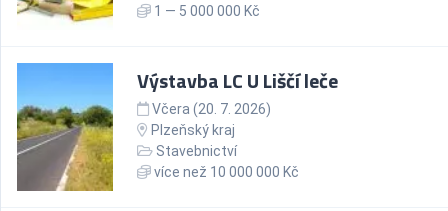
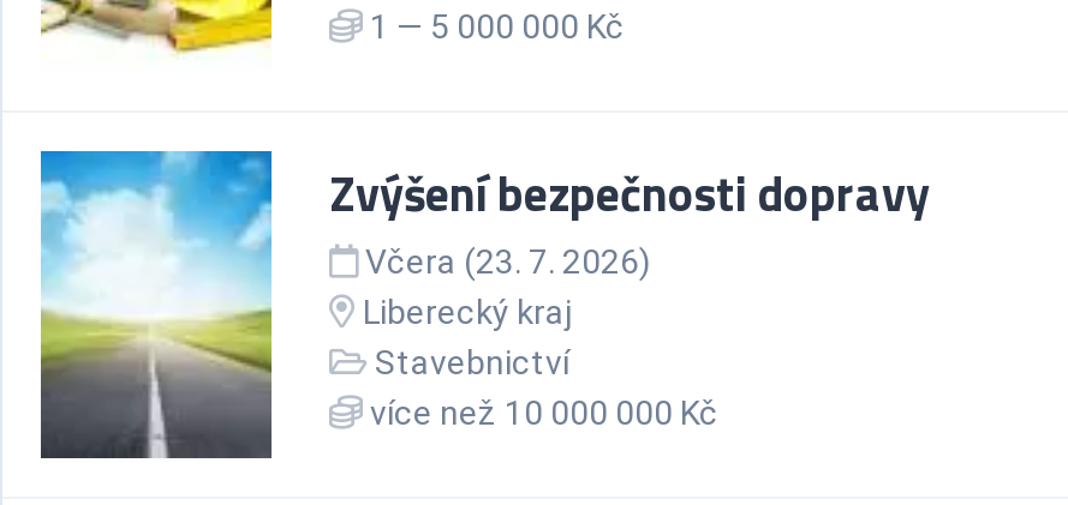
- [image]
- Výstavba LC U Liščí leče
- Včera (20. 7. 2026)
- Plzeňský kraj
+ [image]
+ Zvýšení bezpečnosti dopravy
+ Včera (23. 7. 2026)
+ Liberecký kraj
